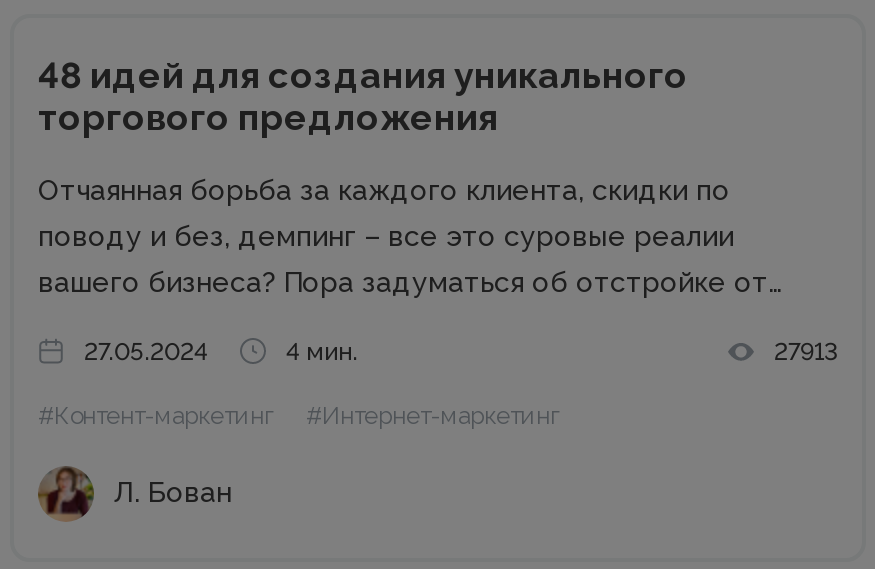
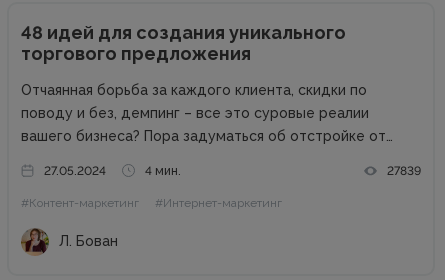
- 27913
+ 27839
